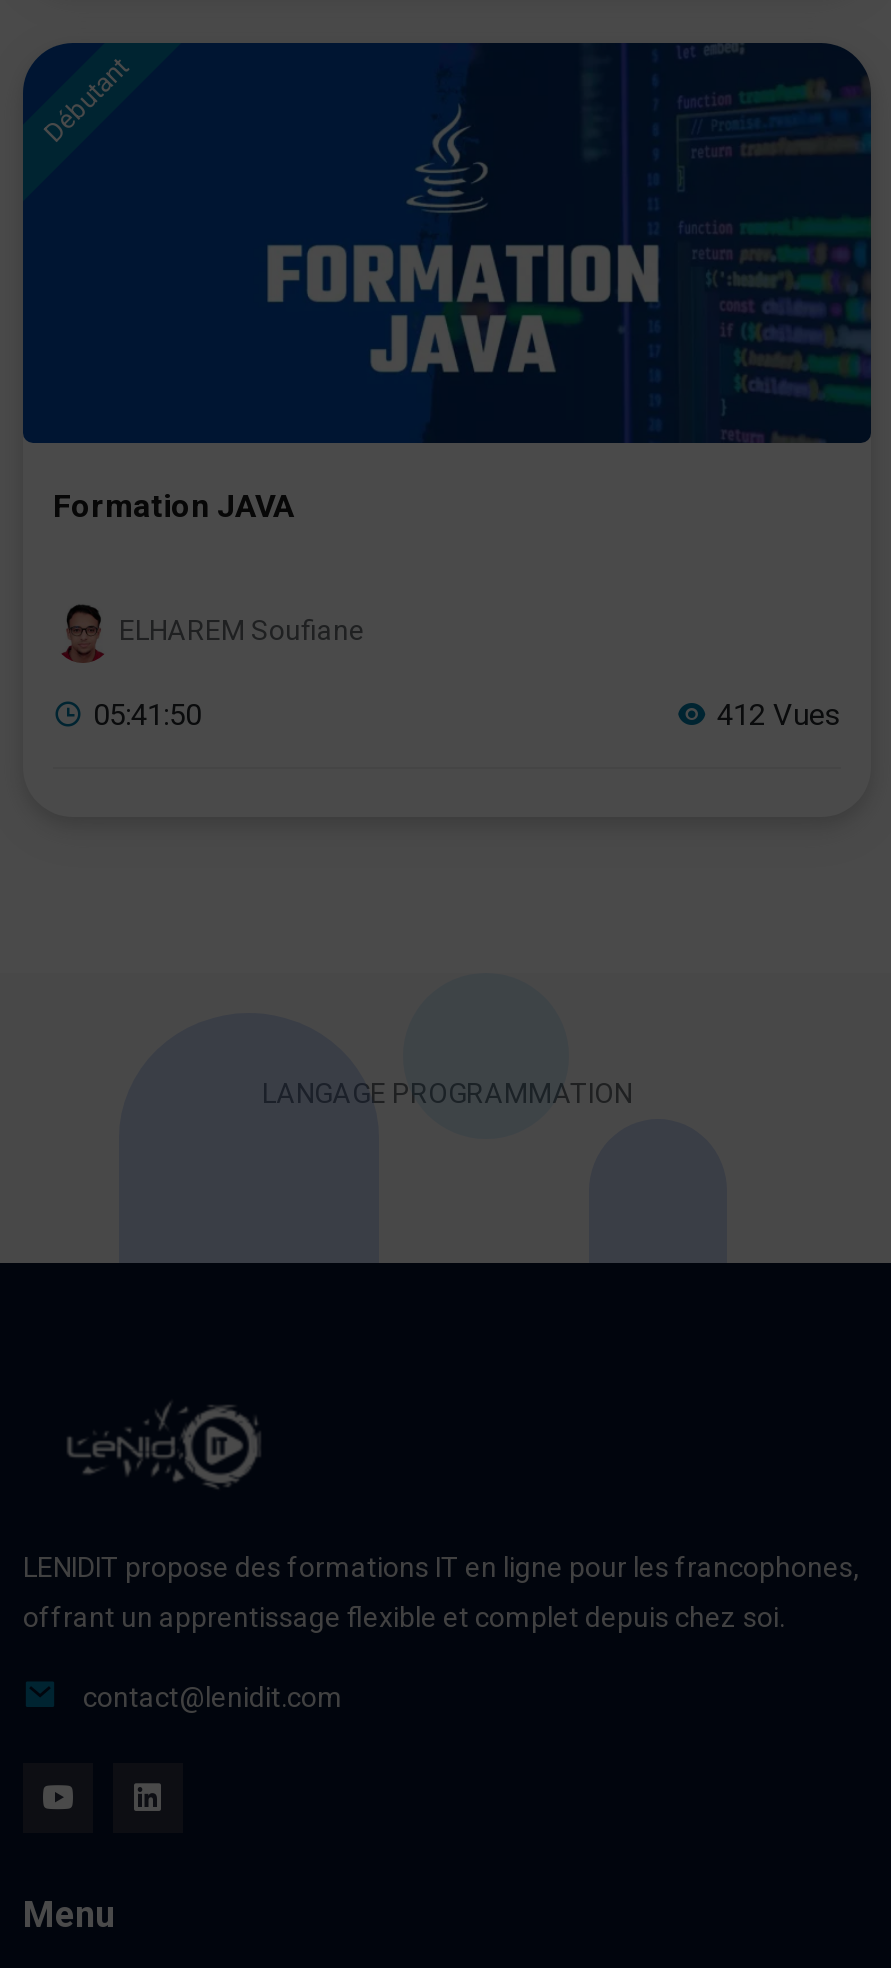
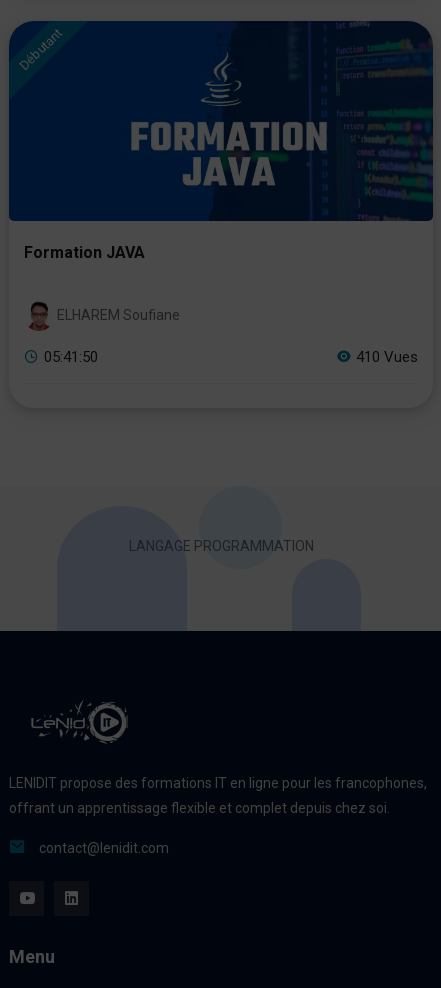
- 412 Vues
+ 410 Vues
